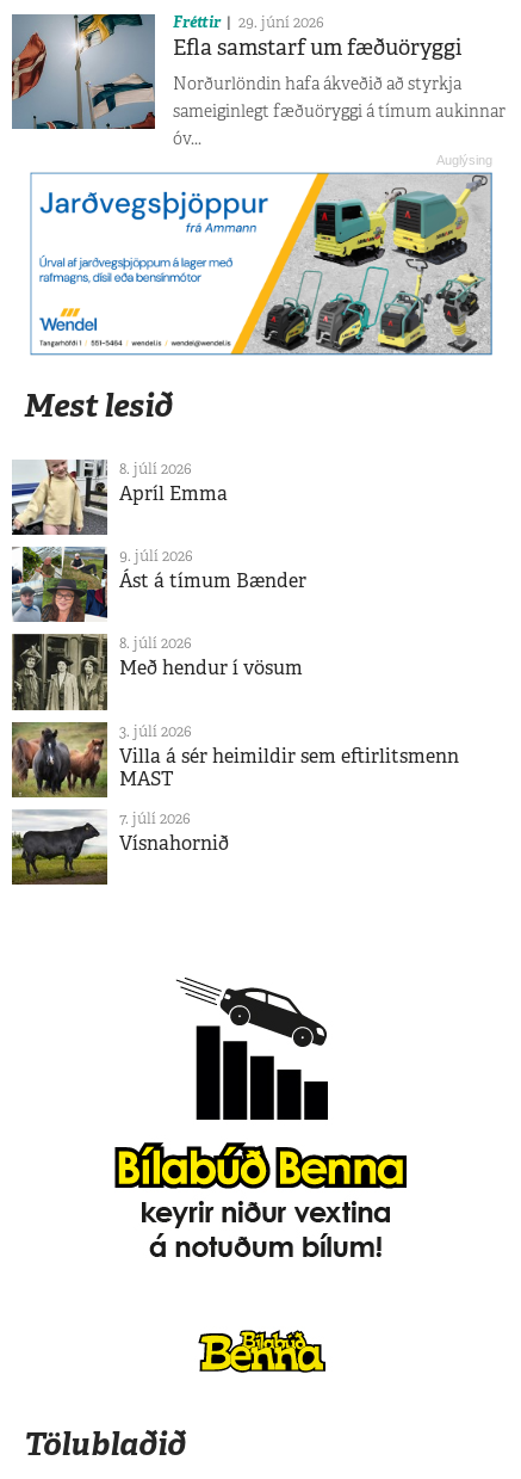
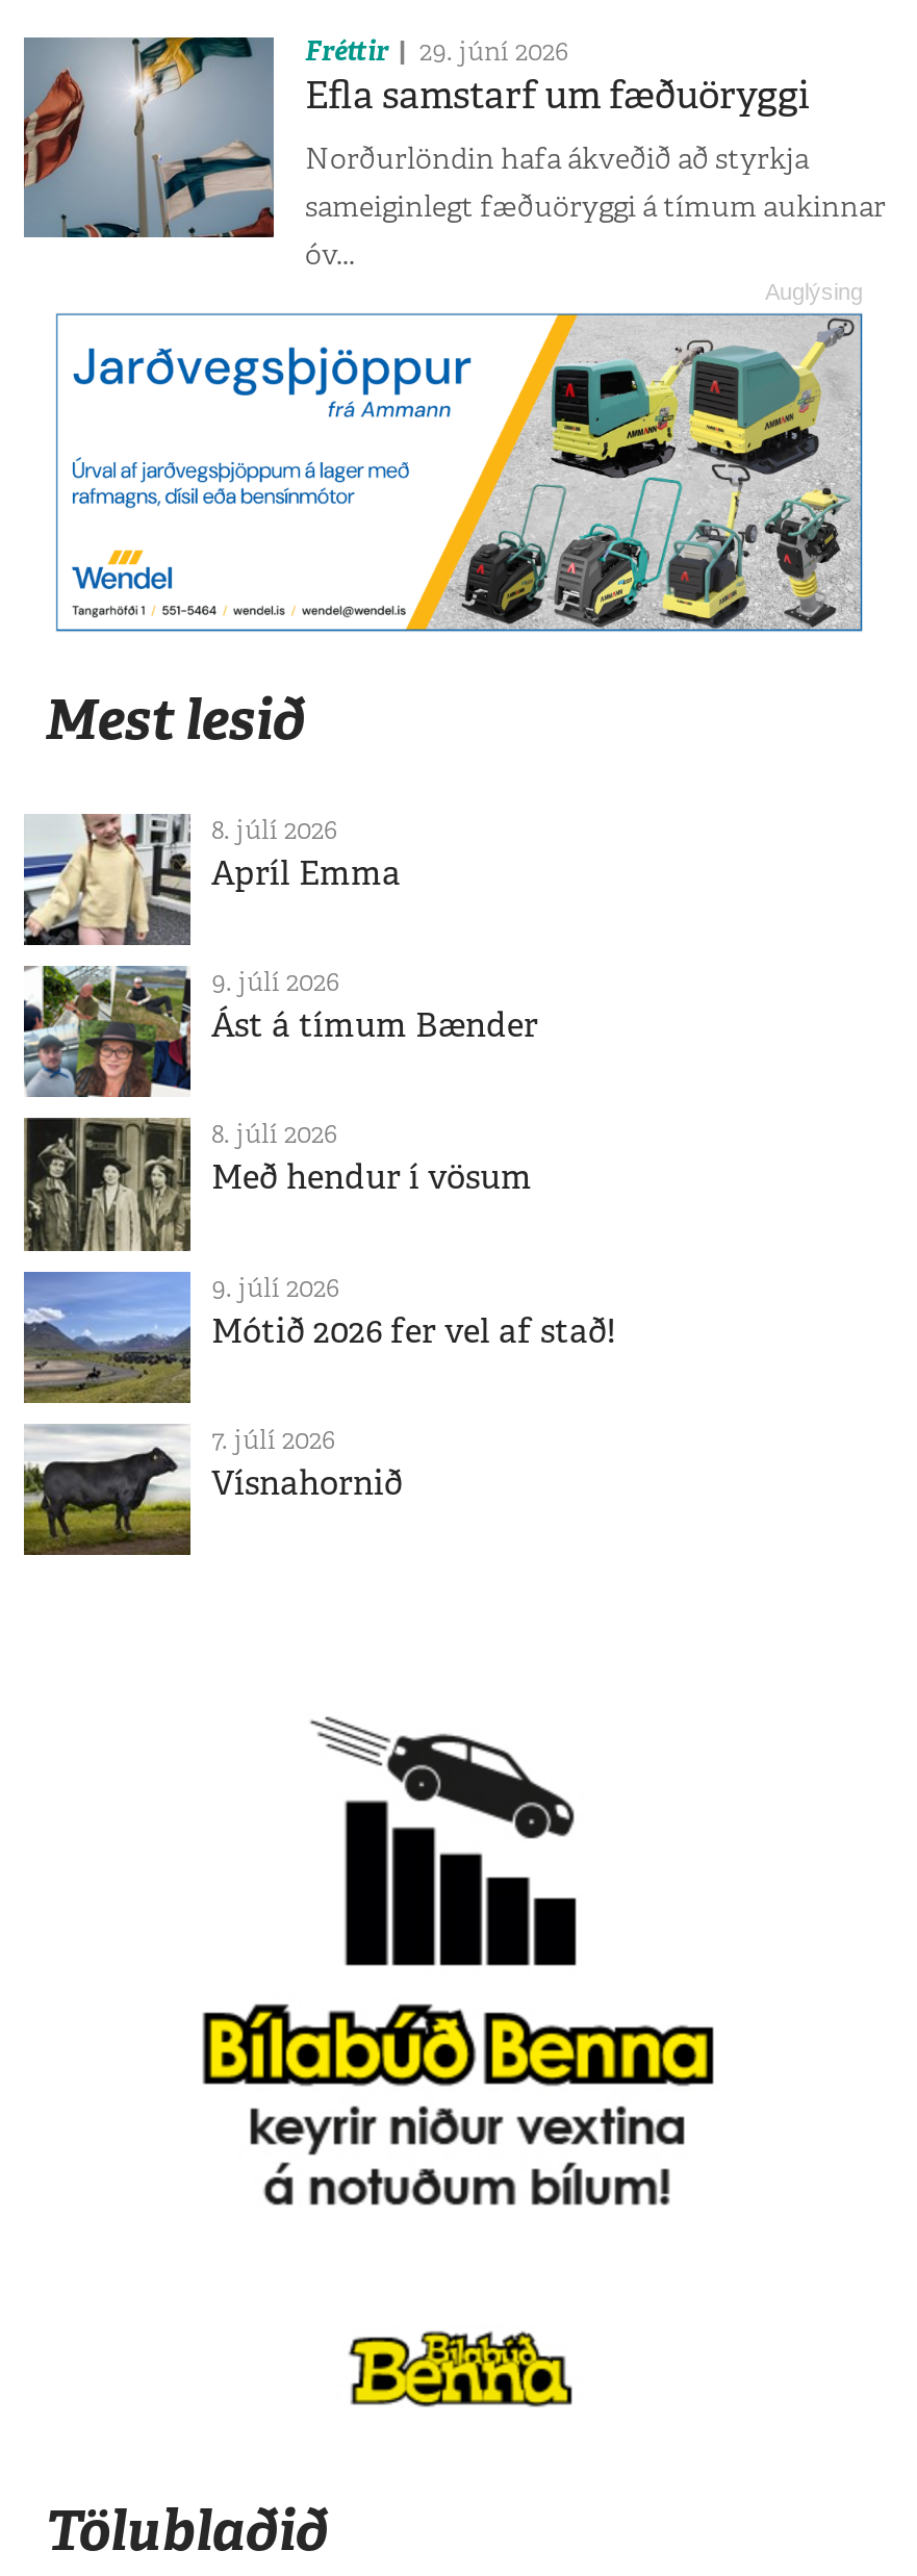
- [image]
- 3. júlí 2026
- Villa á sér heimildir sem eftirlitsmenn
- MAST
+ [image]
+ 9. júlí 2026
+ Mótið 2026 fer vel af stað!
